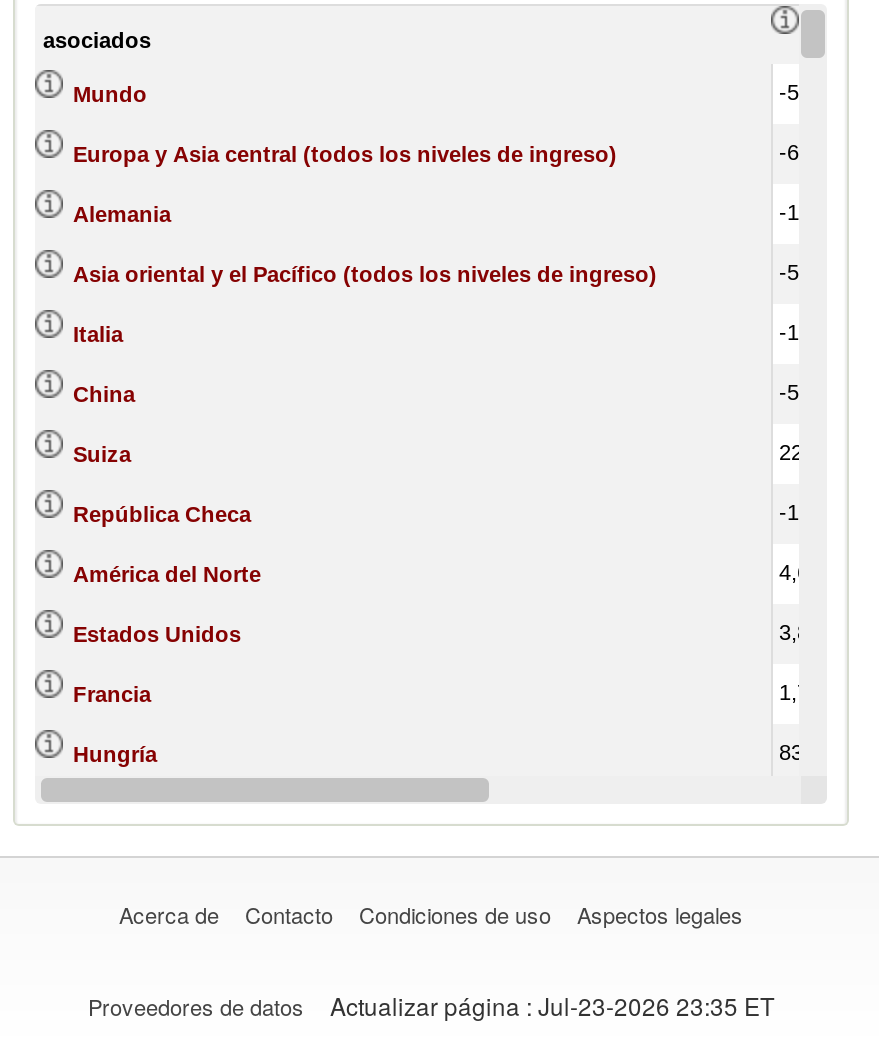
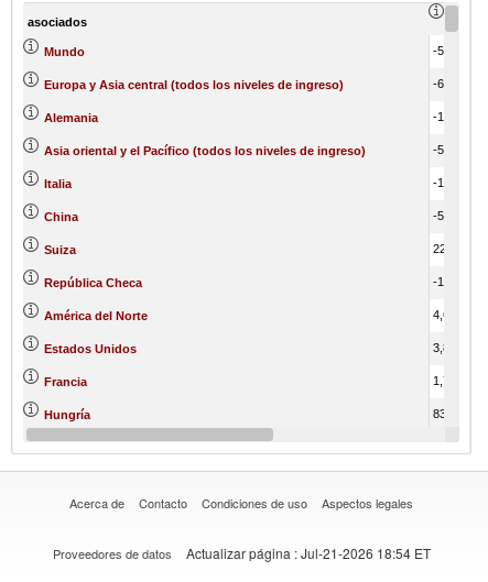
- Actualizar página: Jul-23-2026 23:35 ET
+ Actualizar página: Jul-21-2026 18:54 ET
